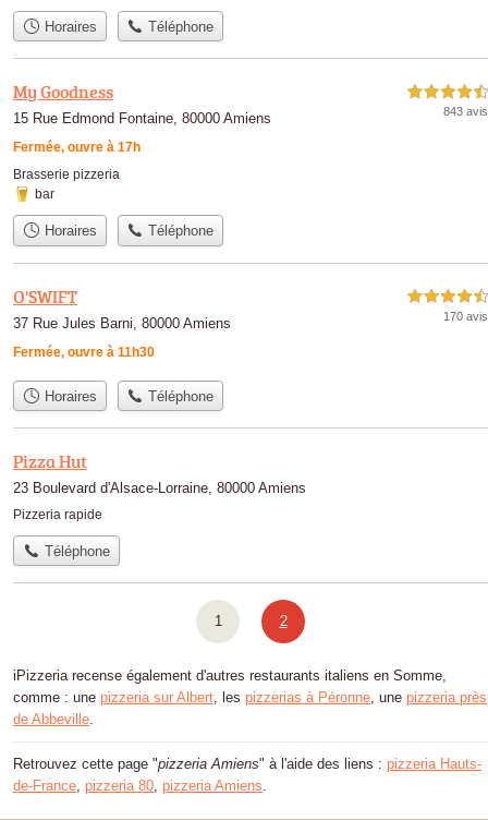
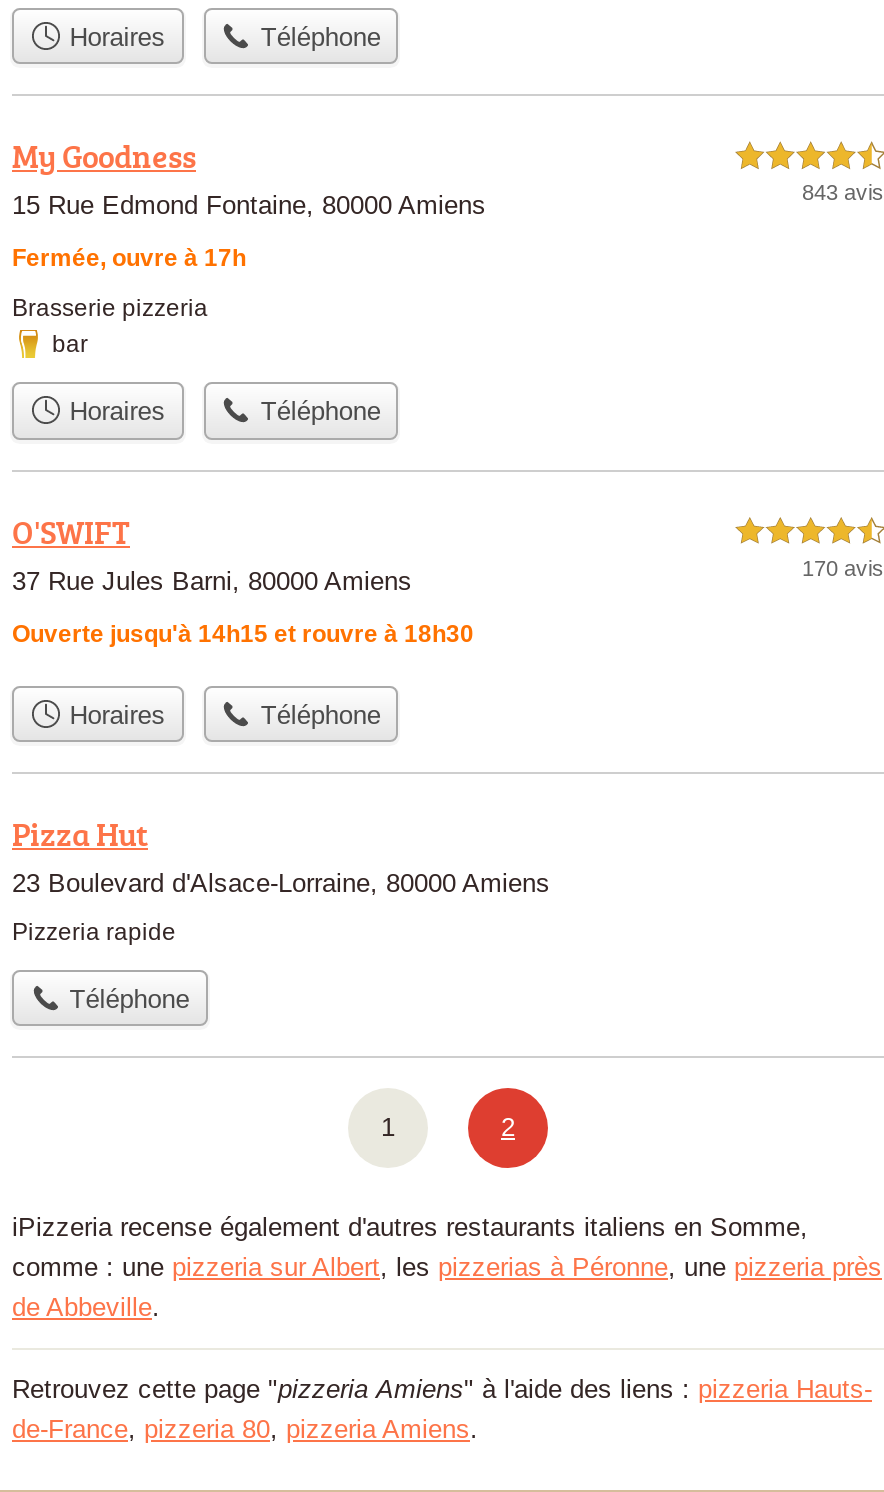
- Fermée, ouvre à 11h30
+ Ouverte jusqu'à 14h15 et rouvre à 18h30
